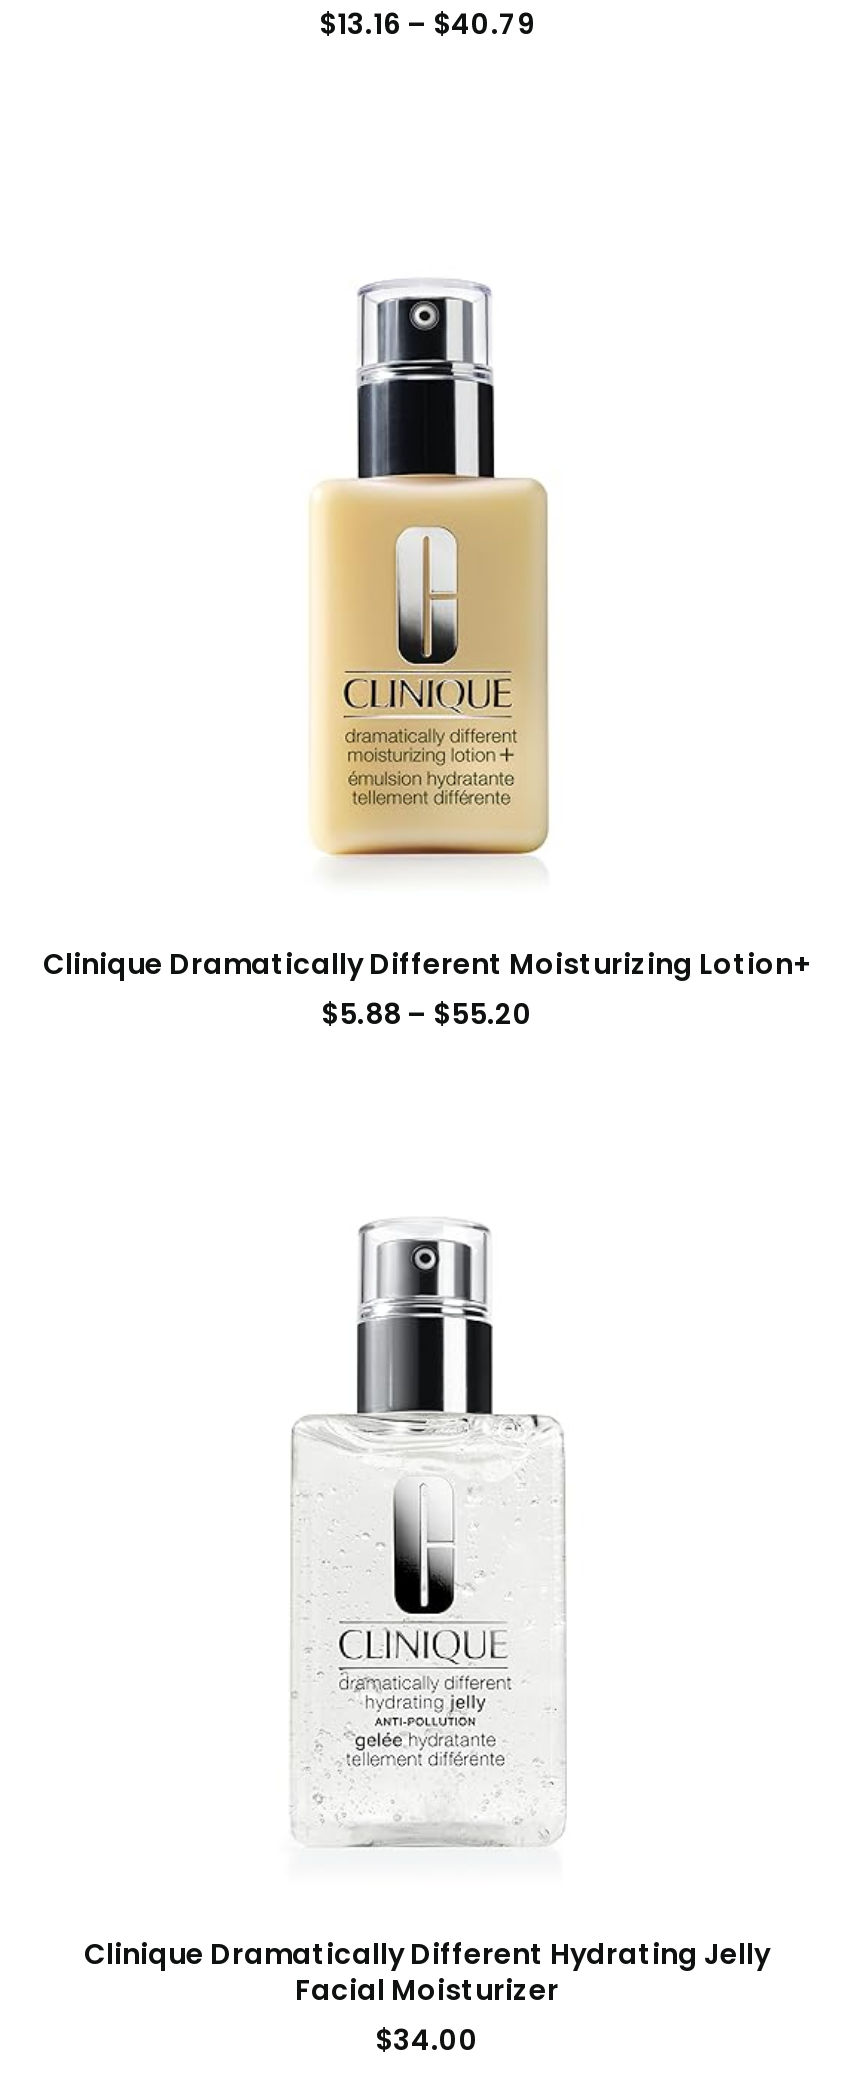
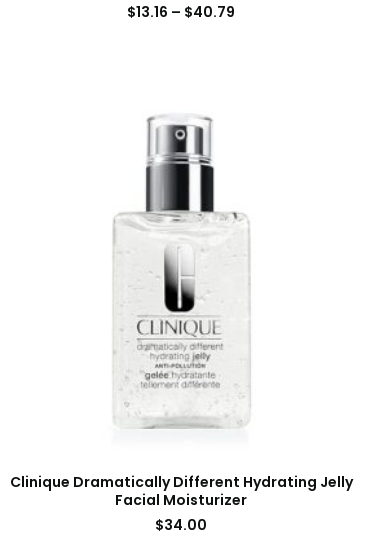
- [image]

- Clinique Dramatically Different Moisturizing Lotion+
- $5.88 – $55.20
